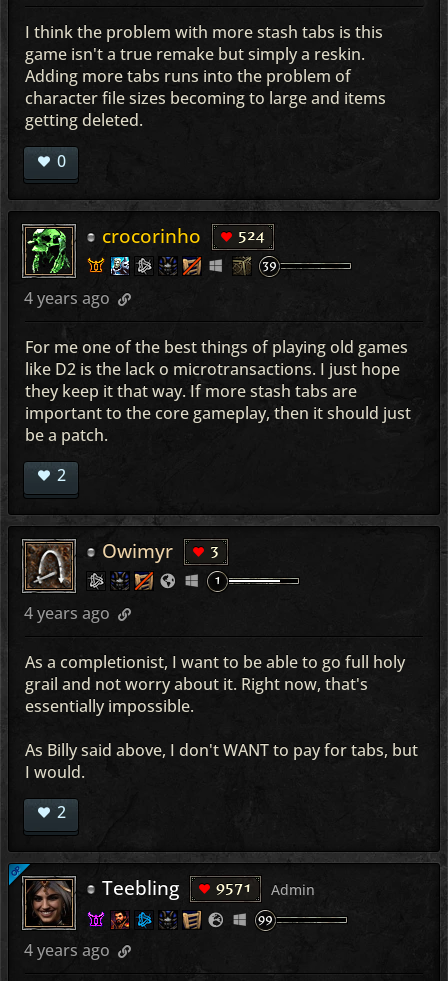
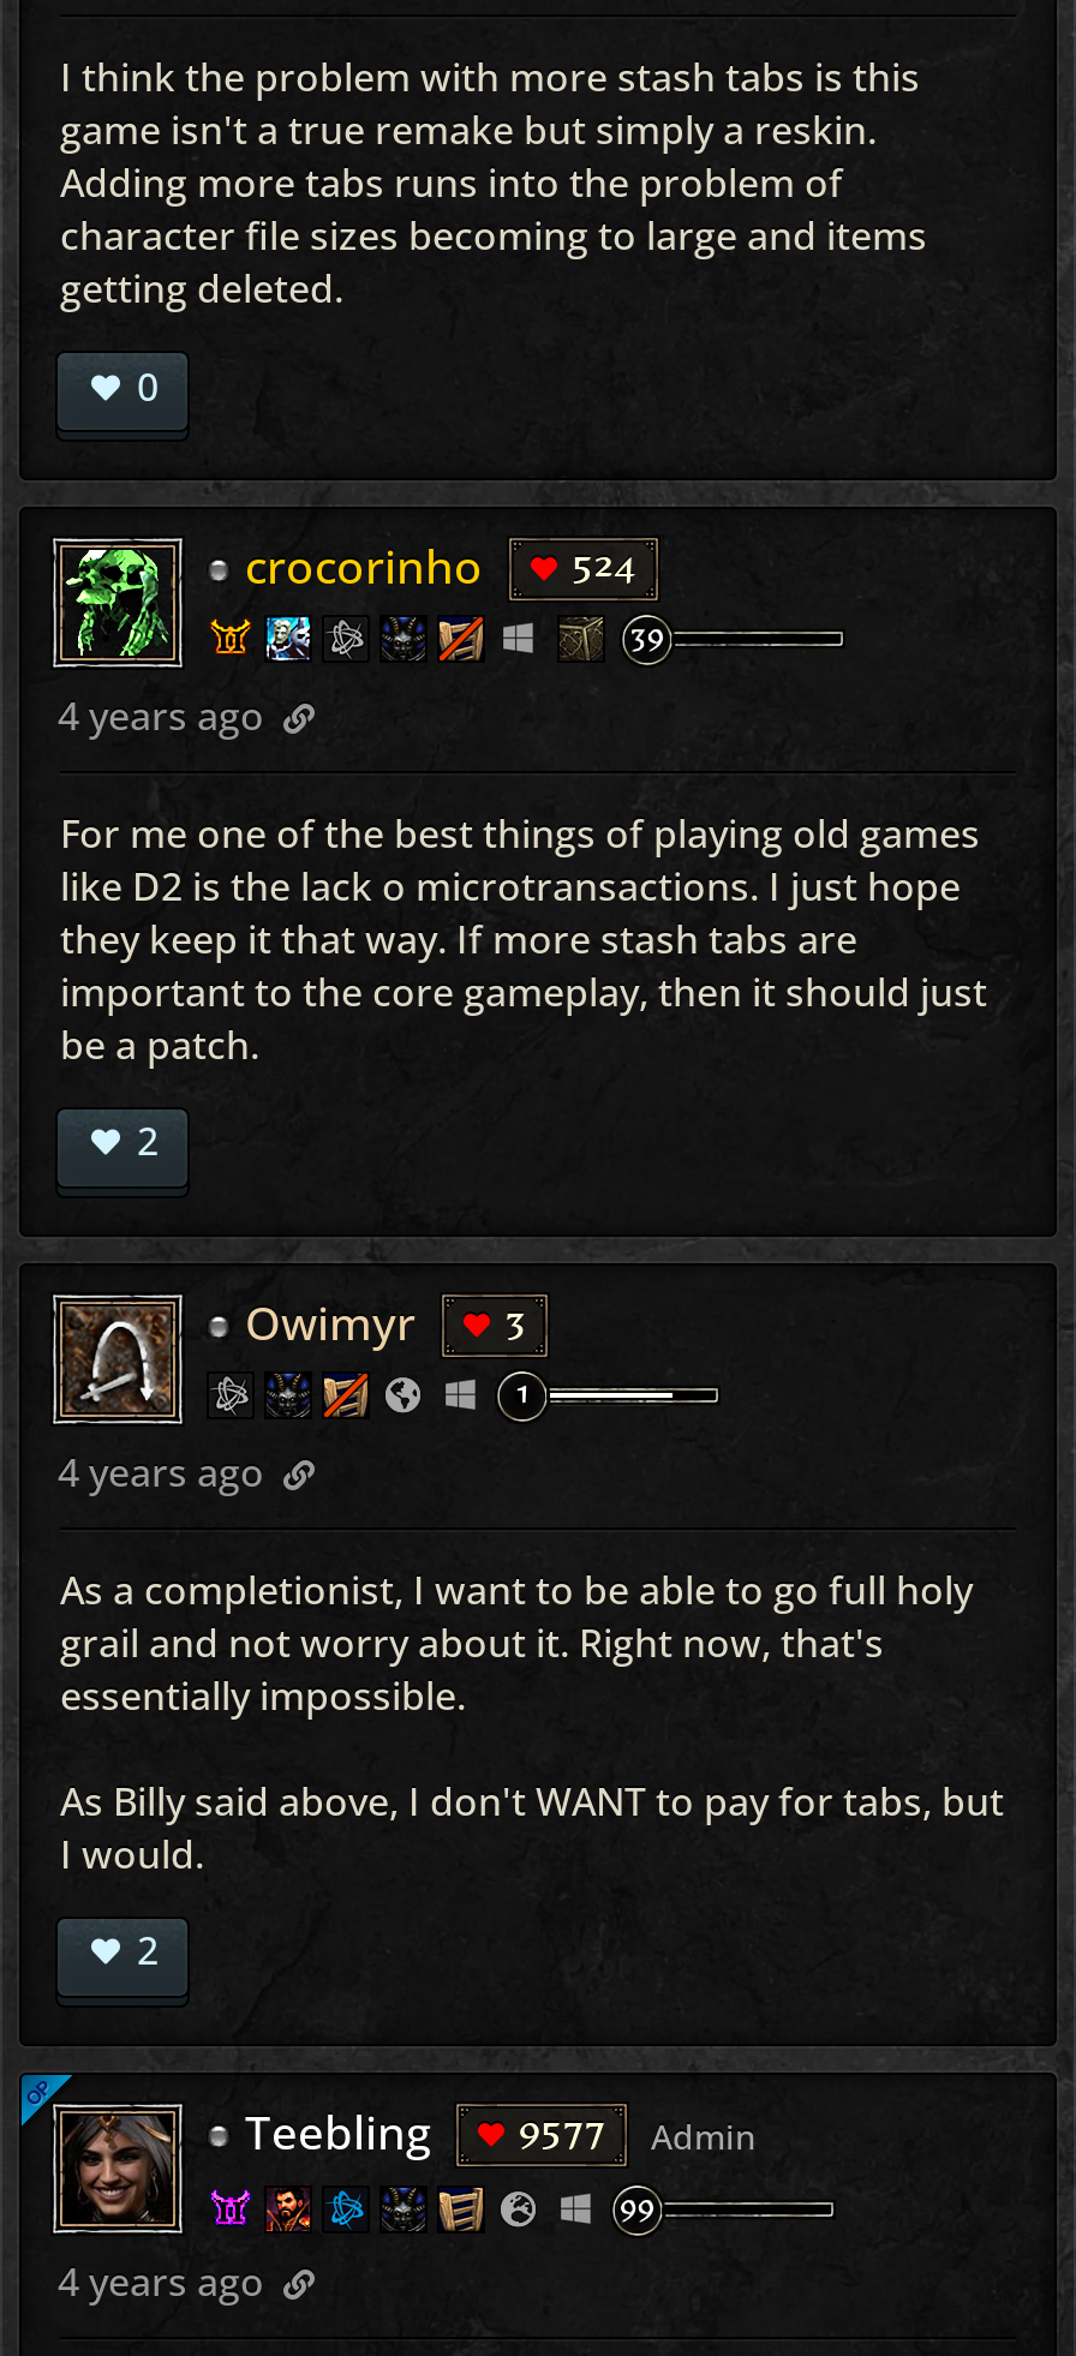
- Teebling 9571 Admin
+ Teebling 9577 Admin
